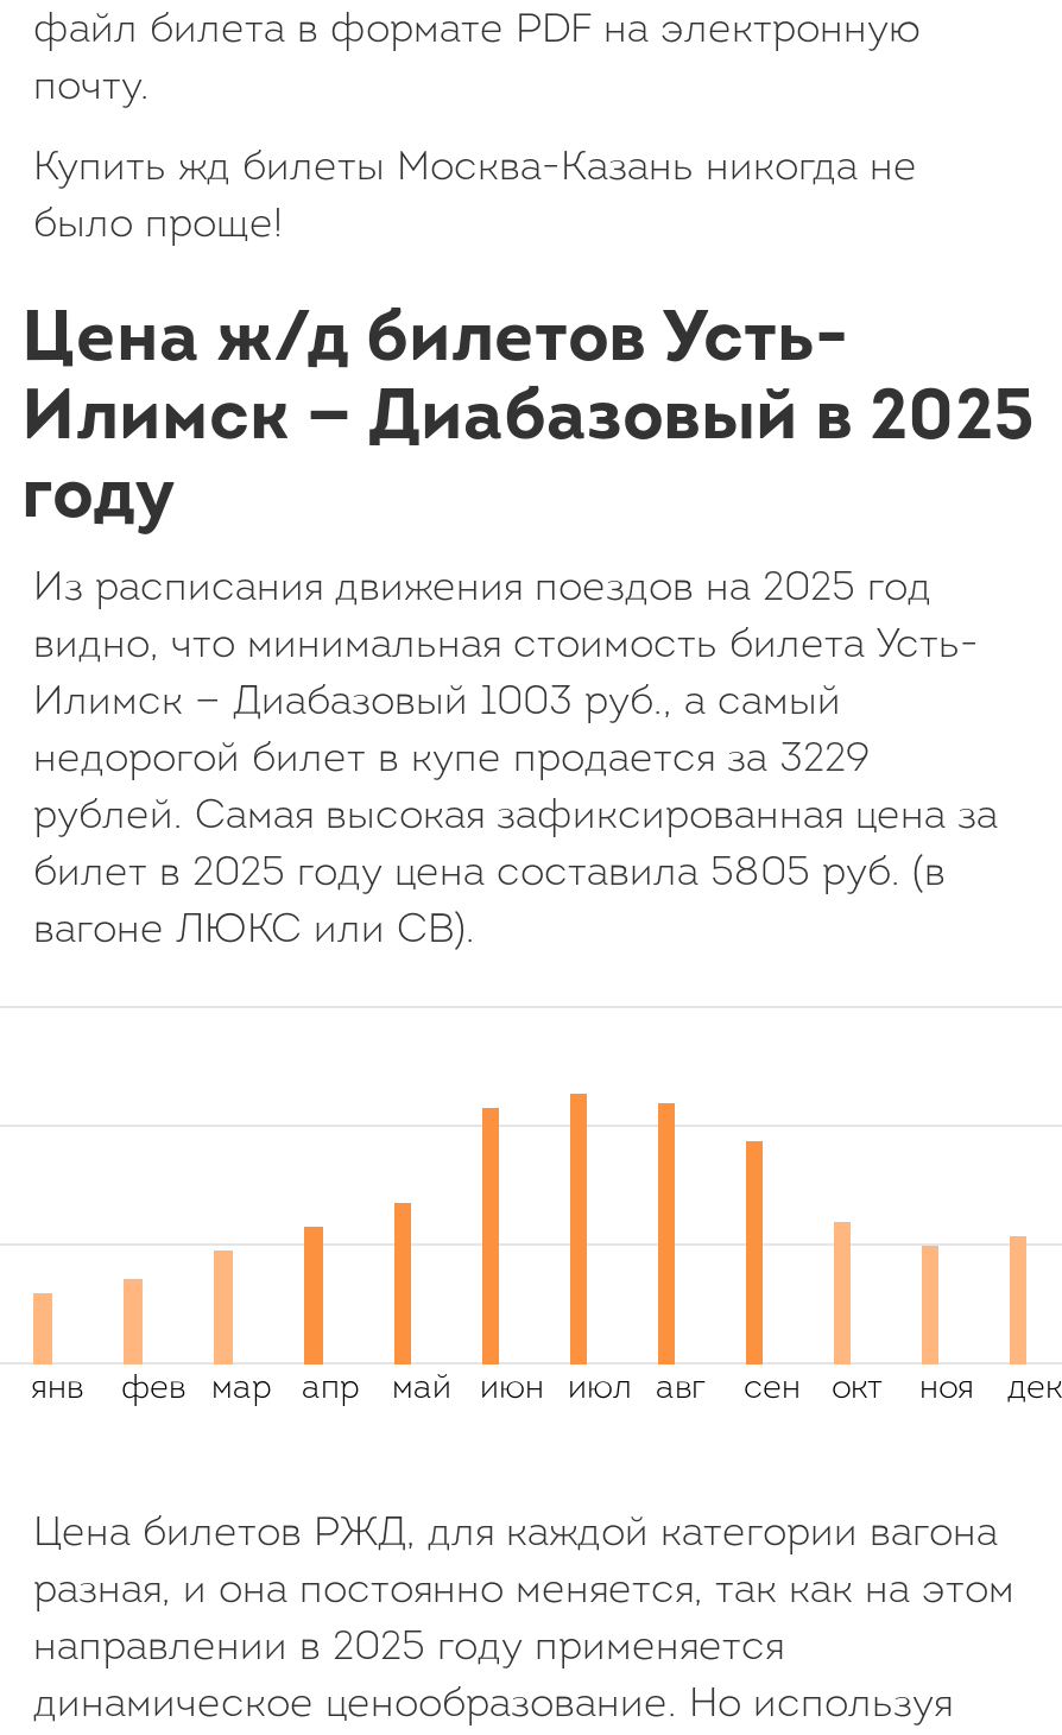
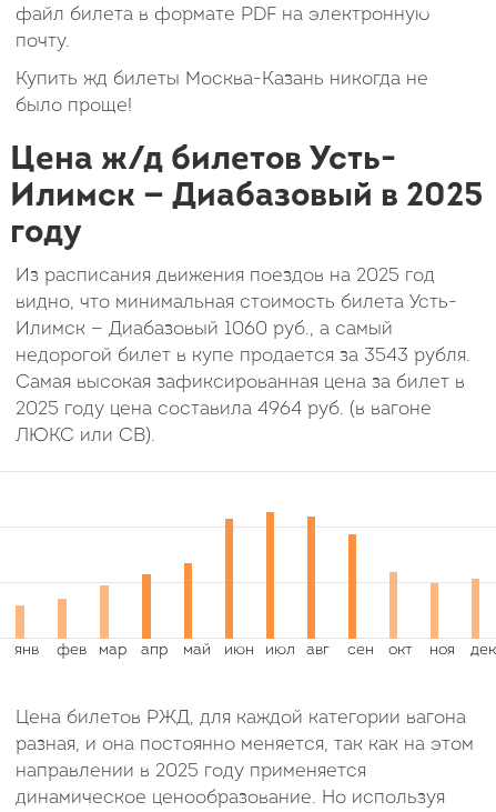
- Илимск — Диабазовый 1003 руб., а самый
- недорогой билет в купе продается за 3229
- рублей. Самая высокая зафиксированная цена за
- билет в 2025 году цена составила 5805 руб. (в
- вагоне ЛЮКС или СВ).
+ Илимск — Диабазовый 1060 руб., а самый
+ недорогой билет в купе продается за 3543 рубля.
+ Самая высокая зафиксированная цена за билет в
+ 2025 году цена составила 4964 руб. (в вагоне
+ ЛЮКС или СВ).
